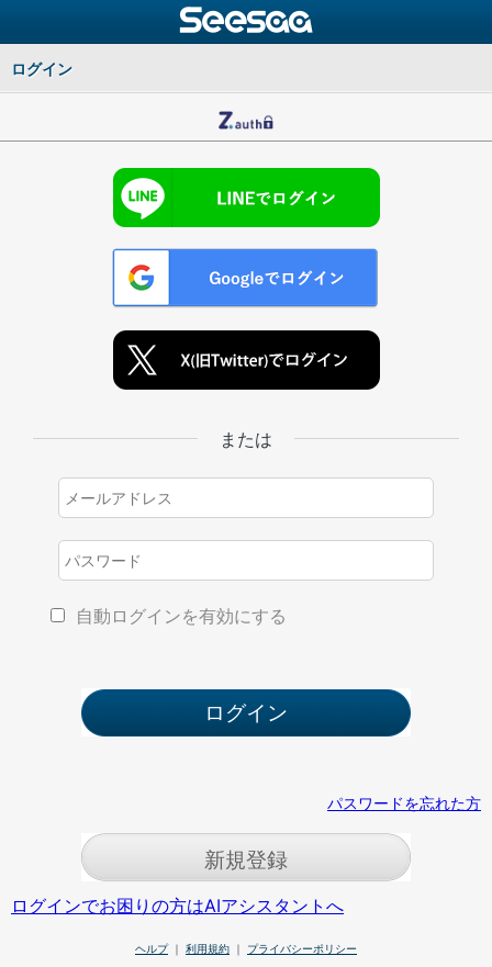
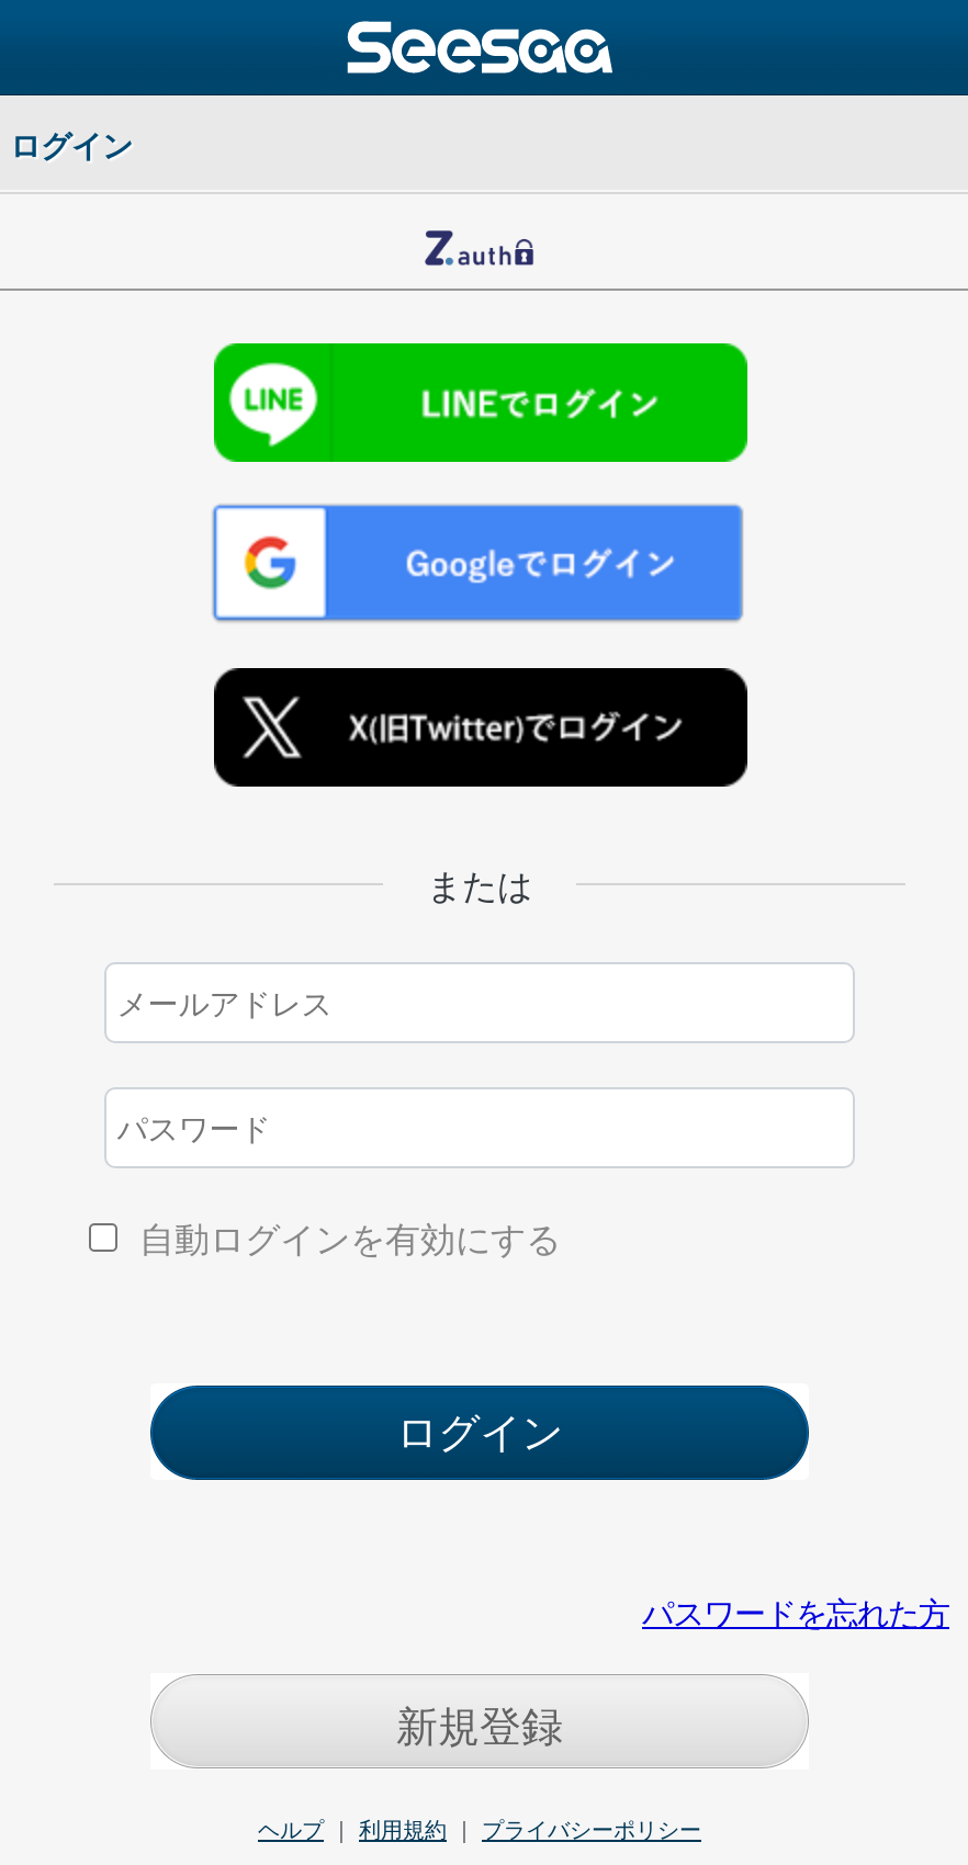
- ログインでお困りの方はAIアシスタントへ
